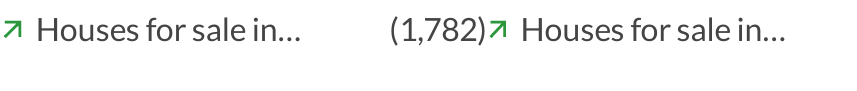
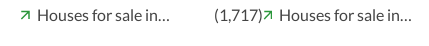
- (1,782) Houses for sale in
+ (1,717) Houses for sale in
